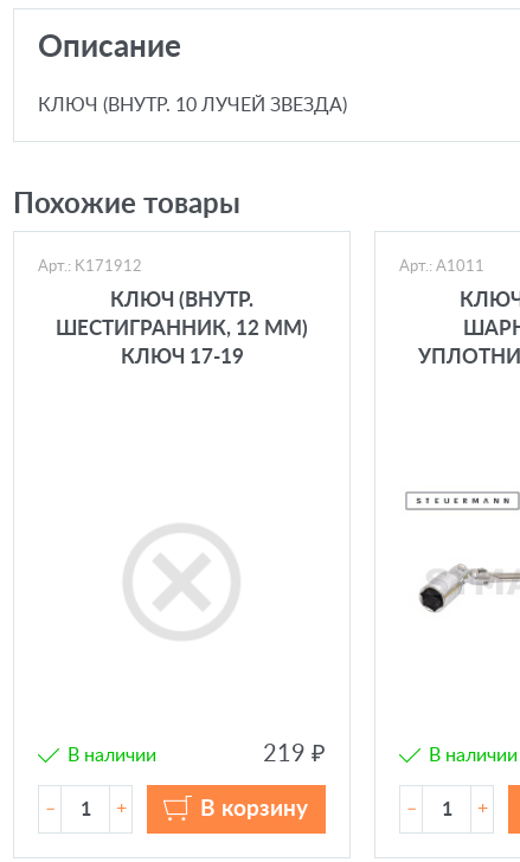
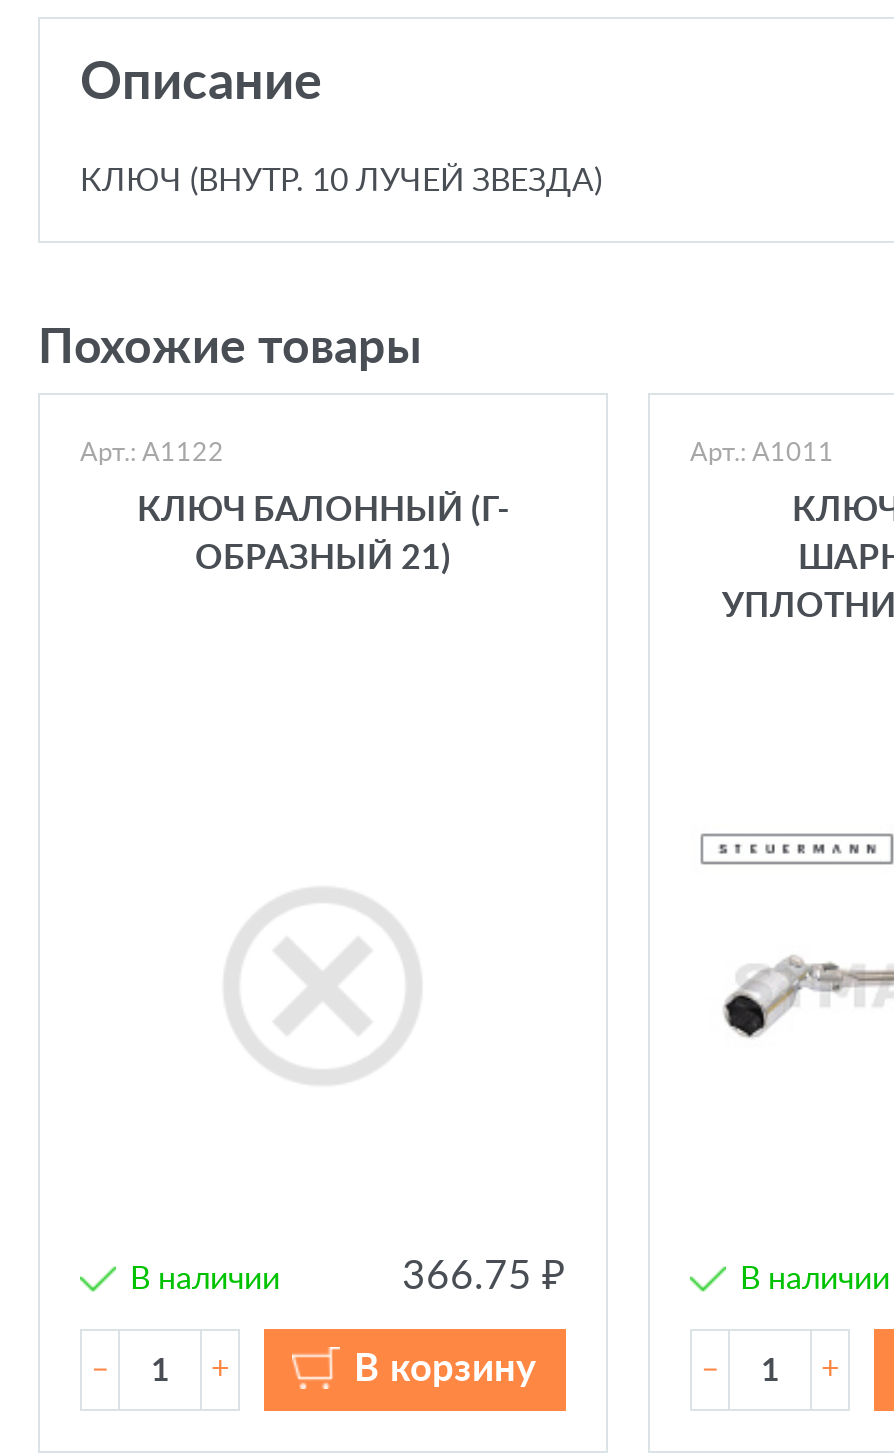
- Арт.: K171912
+ Арт.: А1122

- КЛЮЧ (ВНУТР.
- ШЕСТИГРАННИК, 12 ММ)
- КЛЮЧ 17-19
+ КЛЮЧ БАЛОННЫЙ (Г-
+ ОБРАЗНЫЙ 21)

- 219 ₽
+ 366.75 ₽
